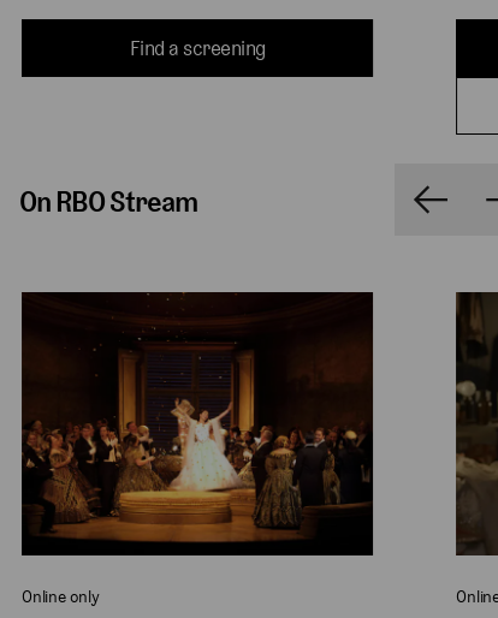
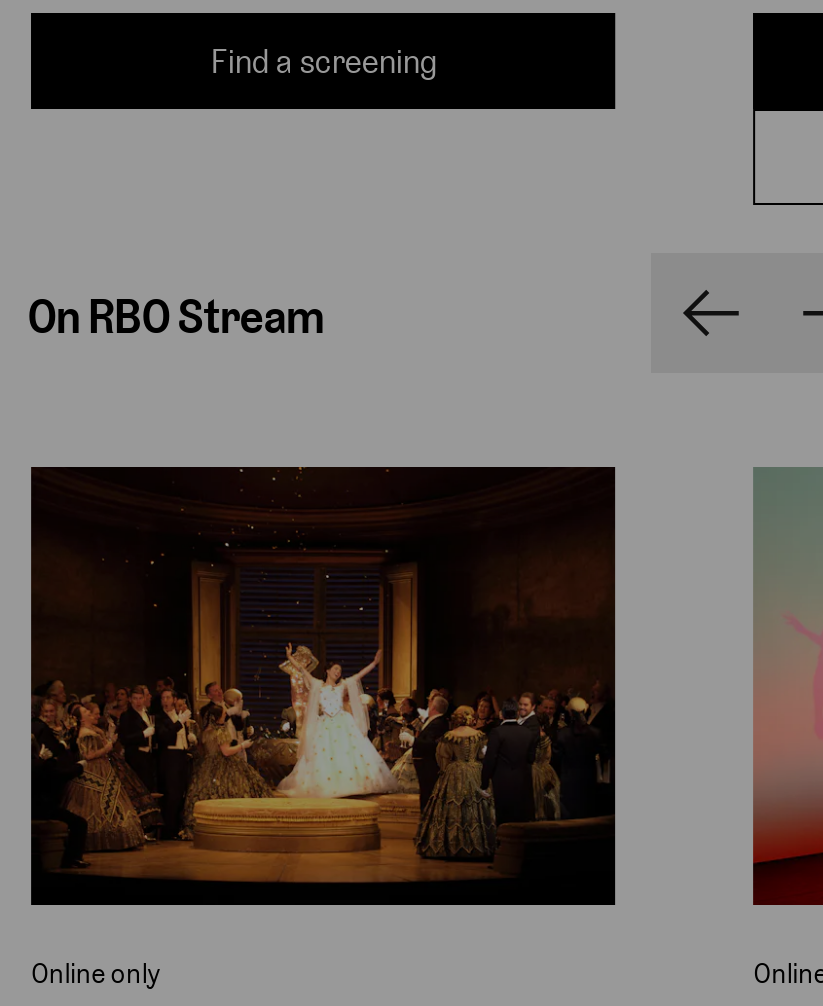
- [image]
+ [image]
